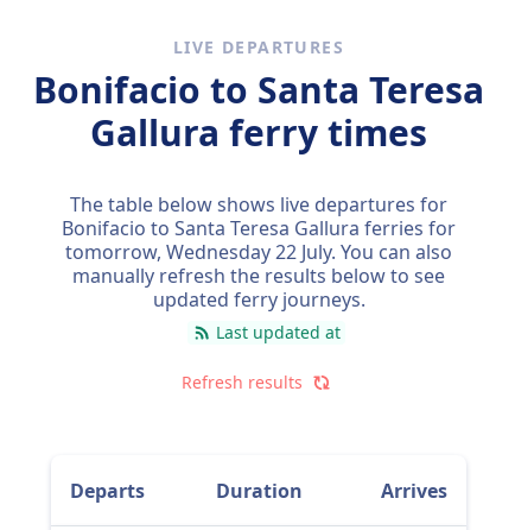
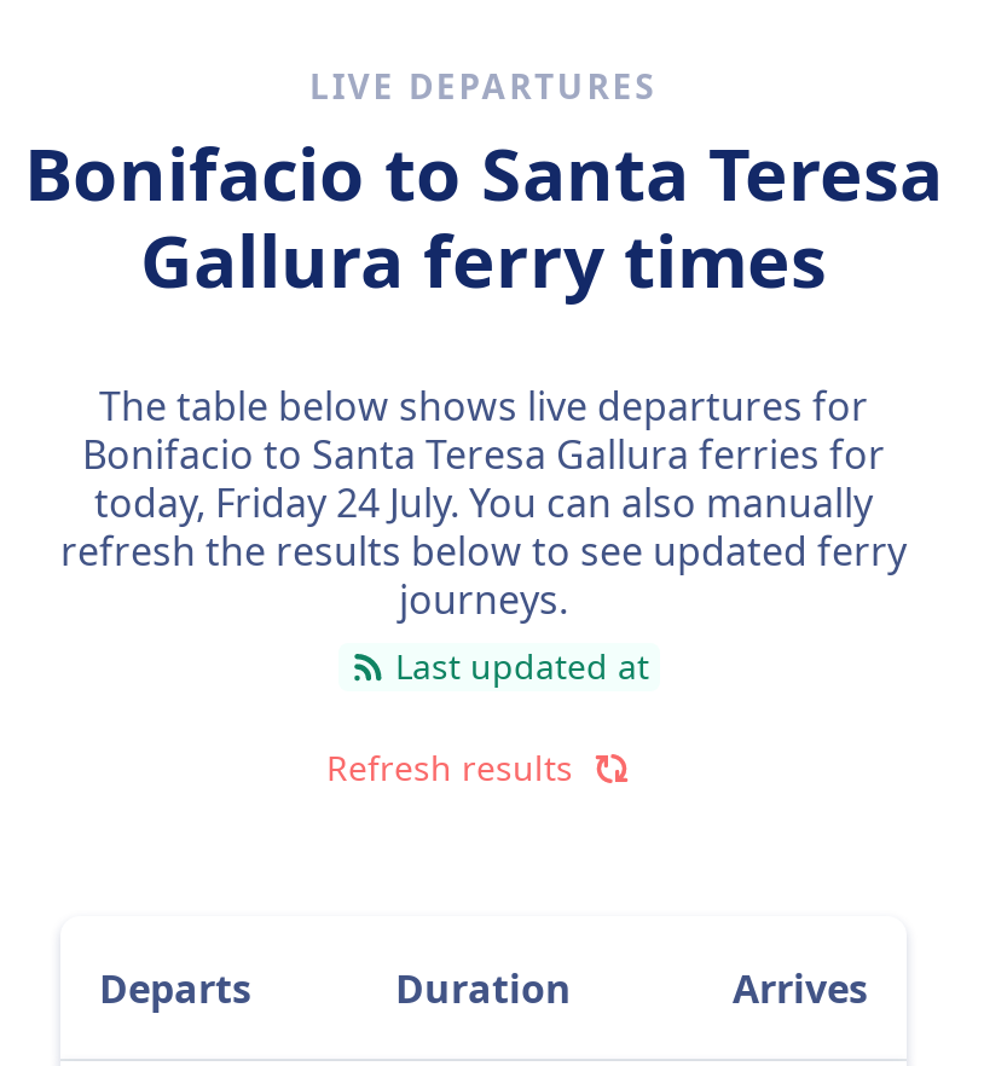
- tomorrow, Wednesday 22 July. You can also
- manually refresh the results below to see
- updated ferry journeys.
+ today, Friday 24 July. You can also manually
+ refresh the results below to see updated ferry
+ journeys.
